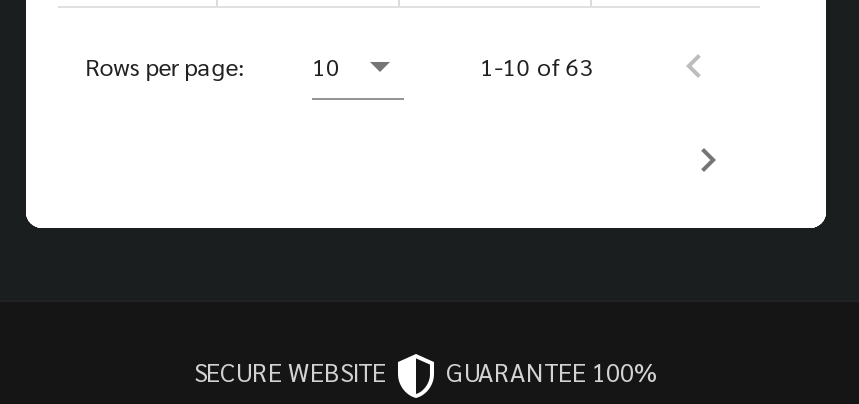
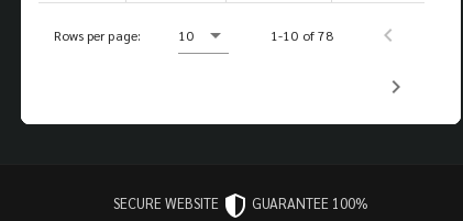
- 1-10 of 63
+ 1-10 of 78
